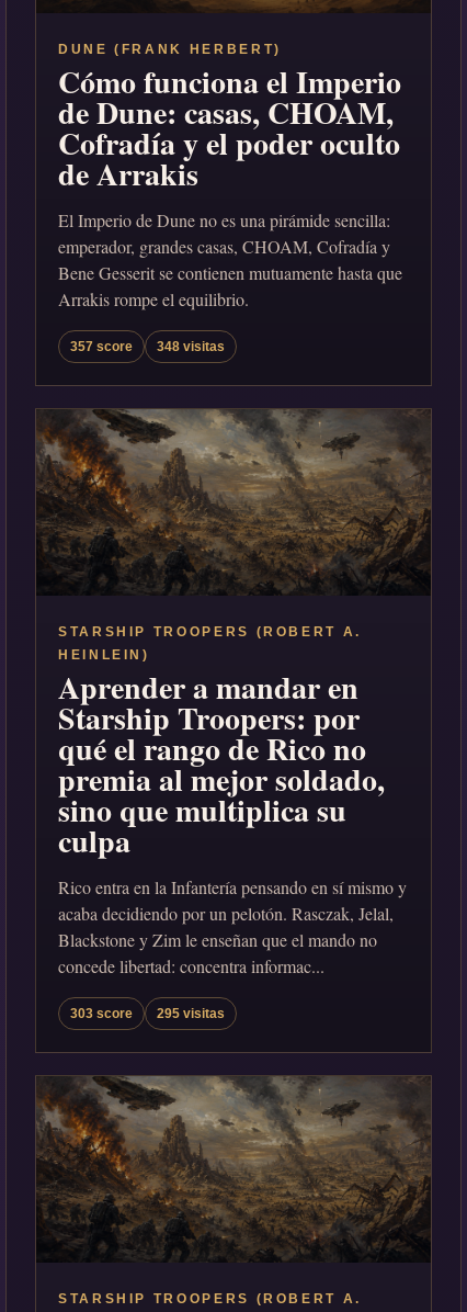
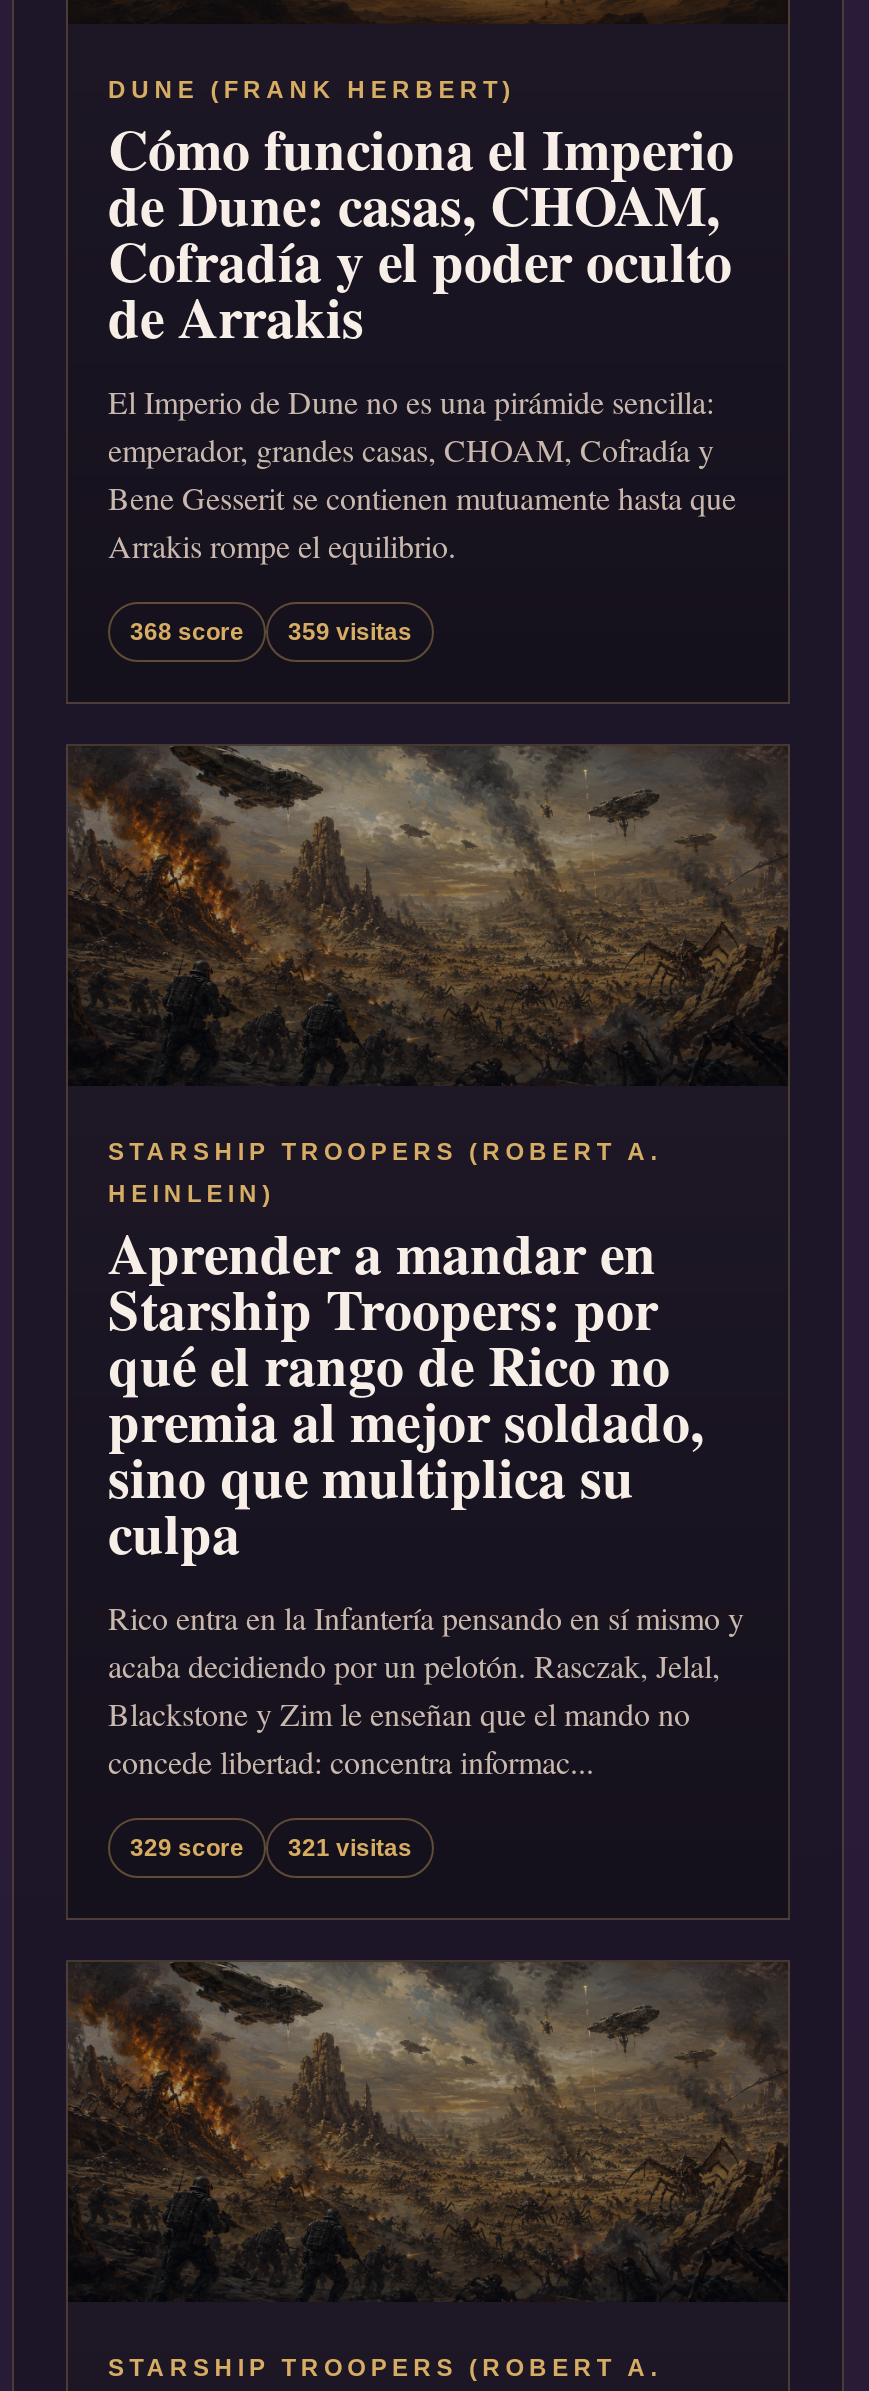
- 357 score
+ 368 score

- 348 visitas
+ 359 visitas

- 303 score
+ 329 score

- 295 visitas
+ 321 visitas
